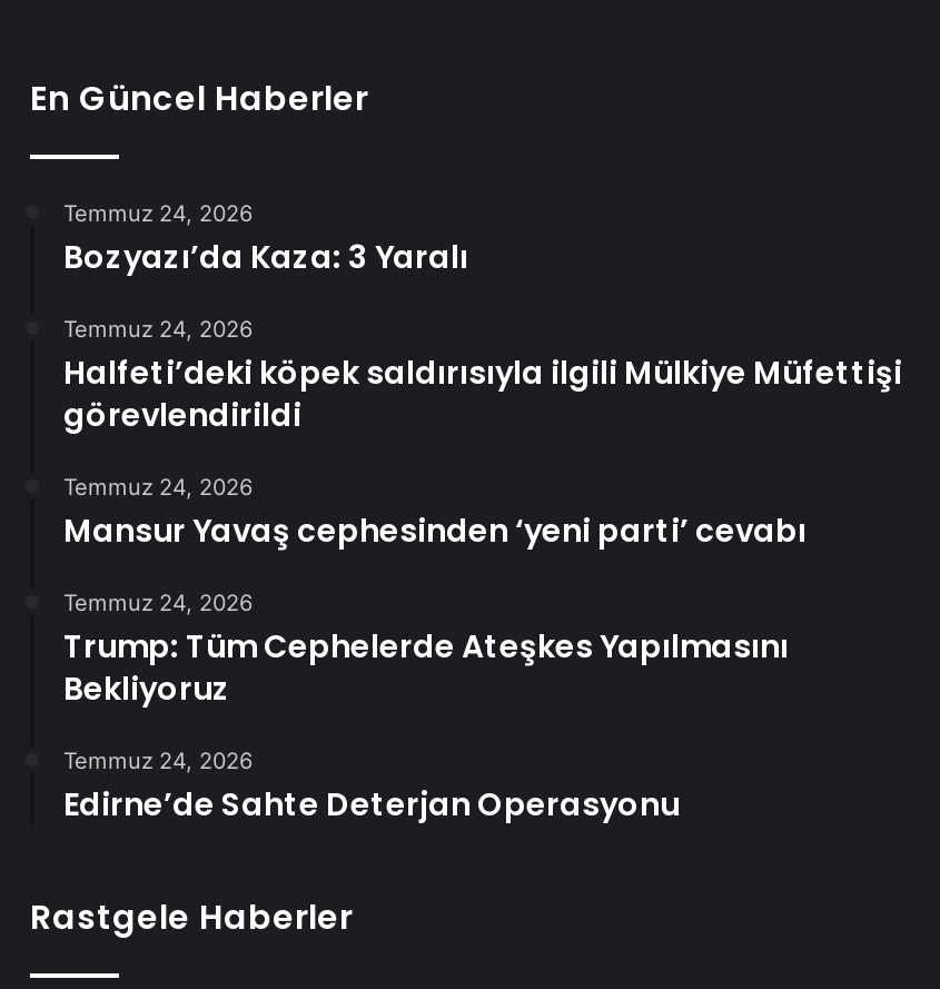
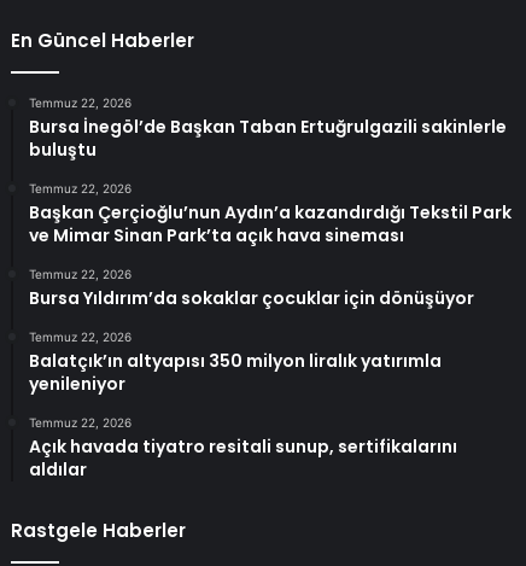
- Temmuz 24, 2026
- Bozyazı’da Kaza: 3 Yaralı
+ Temmuz 22, 2026
+ Bursa İnegöl’de Başkan Taban Ertuğrulgazili sakinlerle
+ buluştu

- Temmuz 24, 2026
- Halfeti’deki köpek saldırısıyla ilgili Mülkiye Müfettişi
- görevlendirildi
+ Temmuz 22, 2026
+ Başkan Çerçioğlu’nun Aydın’a kazandırdığı Tekstil Park
+ ve Mimar Sinan Park’ta açık hava sineması

- Temmuz 24, 2026
- Mansur Yavaş cephesinden ‘yeni parti’ cevabı
+ Temmuz 22, 2026
+ Bursa Yıldırım’da sokaklar çocuklar için dönüşüyor

- Temmuz 24, 2026
- Trump: Tüm Cephelerde Ateşkes Yapılmasını
- Bekliyoruz
+ Temmuz 22, 2026
+ Balatçık’ın altyapısı 350 milyon liralık yatırımla
+ yenileniyor

- Temmuz 24, 2026
- Edirne’de Sahte Deterjan Operasyonu
+ Temmuz 22, 2026
+ Açık havada tiyatro resitali sunup, sertifikalarını
+ aldılar
